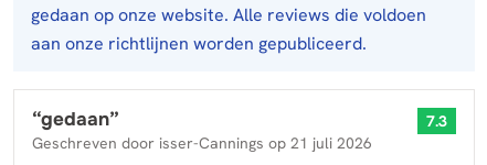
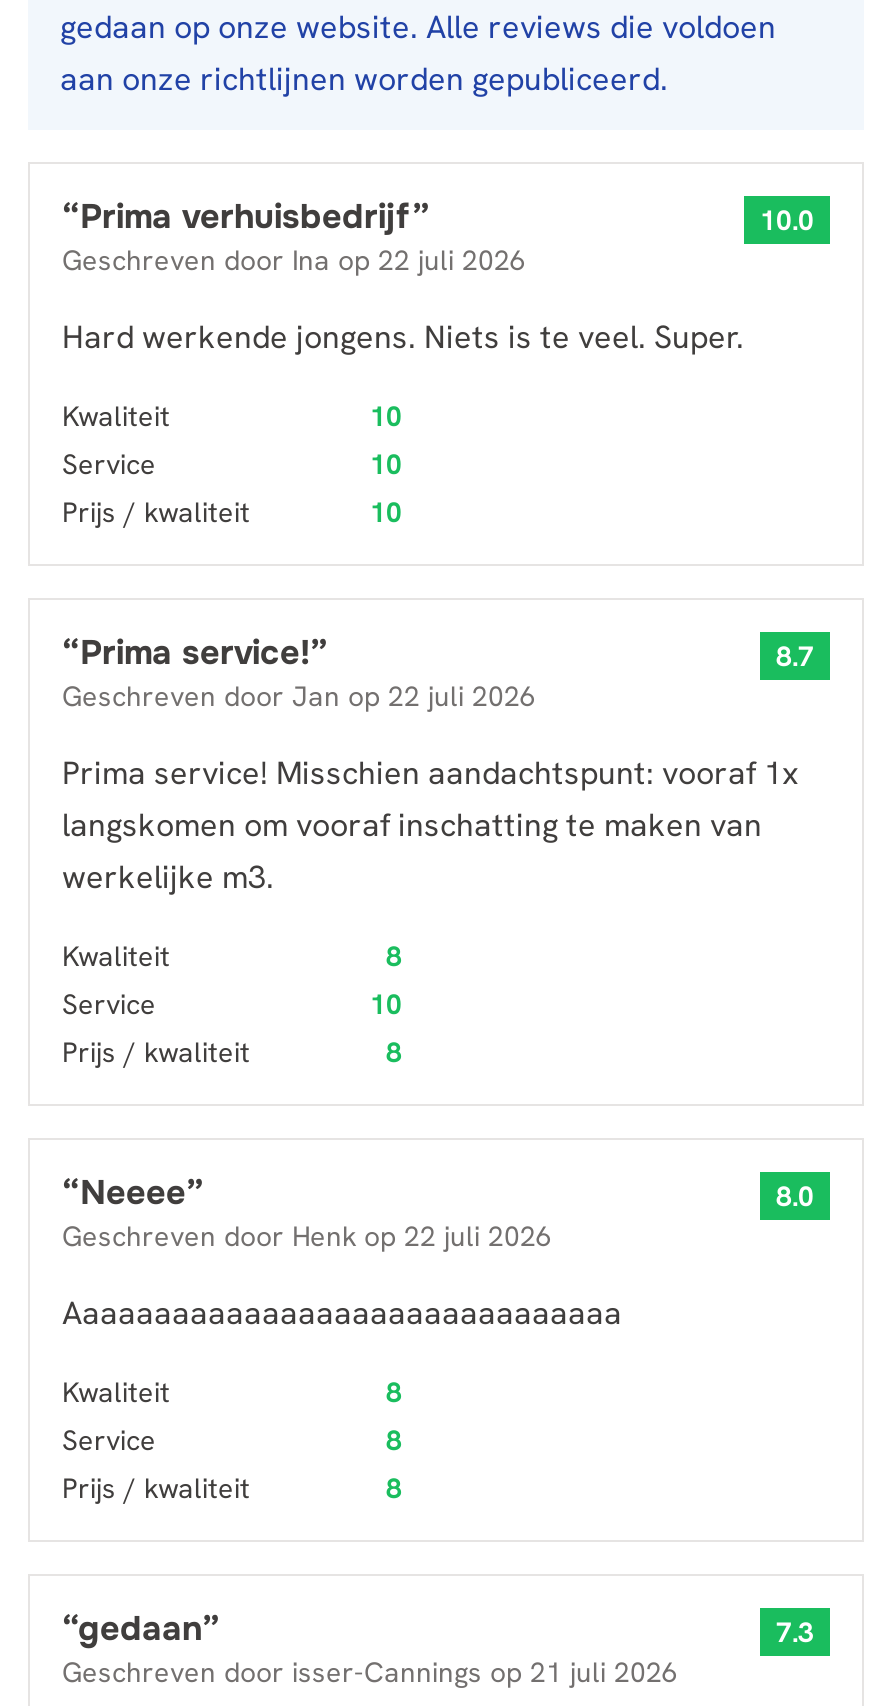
+ “Prima verhuisbedrijf”
+ Geschreven door Ina op 22 juli 2026

+ 10.0
+ Hard werkende jongens. Niets is te veel. Super.
+ Kwaliteit
+ 10
+ Service
+ 10
+ Prijs / kwaliteit
+ 10
+ “Prima service!”
+ Geschreven door Jan op 22 juli 2026

+ 8.7
+ Prima service! Misschien aandachtspunt: vooraf 1x
+ langskomen om vooraf inschatting te maken van
+ werkelijke m3.
+ Kwaliteit
+ 8
+ Service
+ 10
+ Prijs / kwaliteit
+ 8
+ “Neeee”
+ Geschreven door Henk op 22 juli 2026

+ 8.0
+ Aaaaaaaaaaaaaaaaaaaaaaaaaaaaaaa
+ Kwaliteit
+ 8
+ Service
+ 8
+ Prijs / kwaliteit
+ 8
